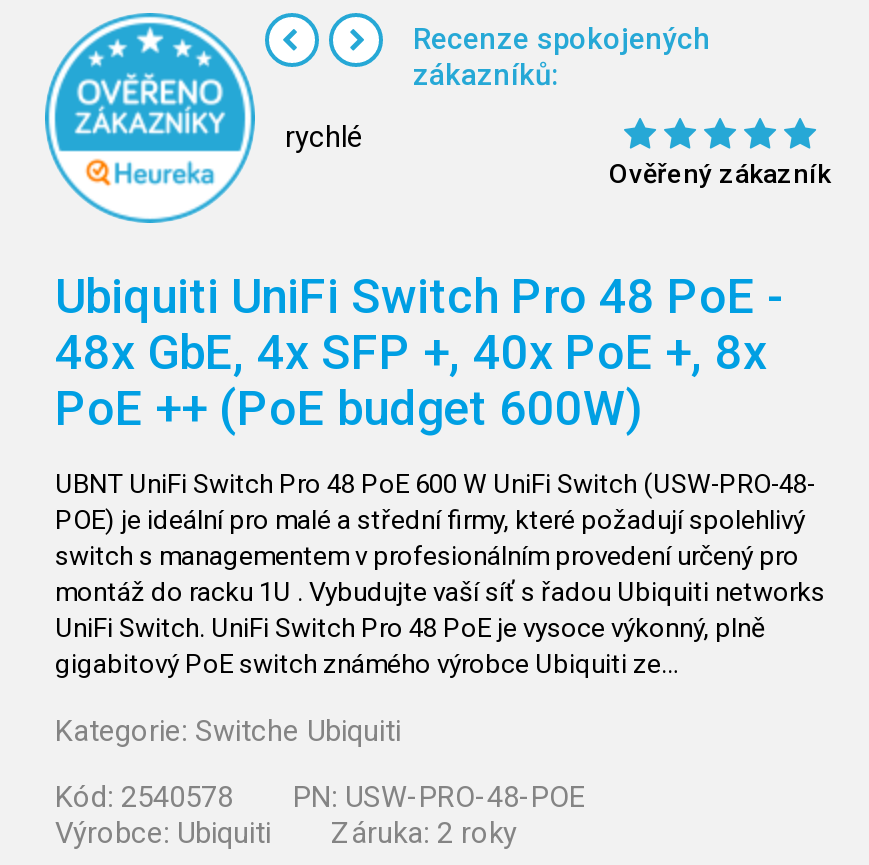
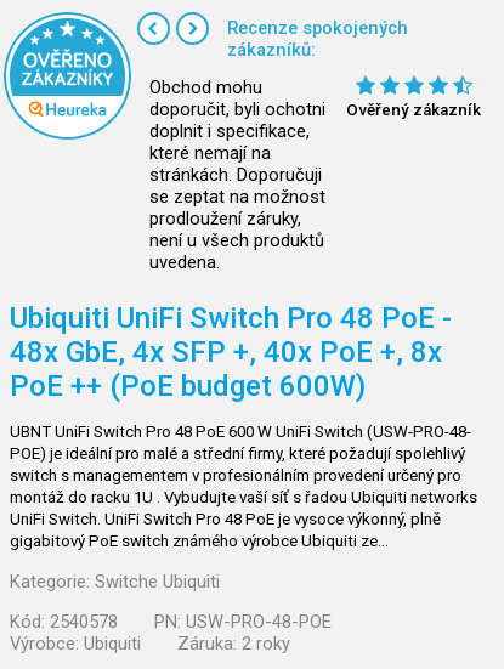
- rychlé
+ Obchod mohu
+ doporučit, byli ochotni
+ doplnit i specifikace,
+ které nemají na
+ stránkách. Doporučuji
+ se zeptat na možnost
+ prodloužení záruky,
+ není u všech produktů
+ uvedena.
